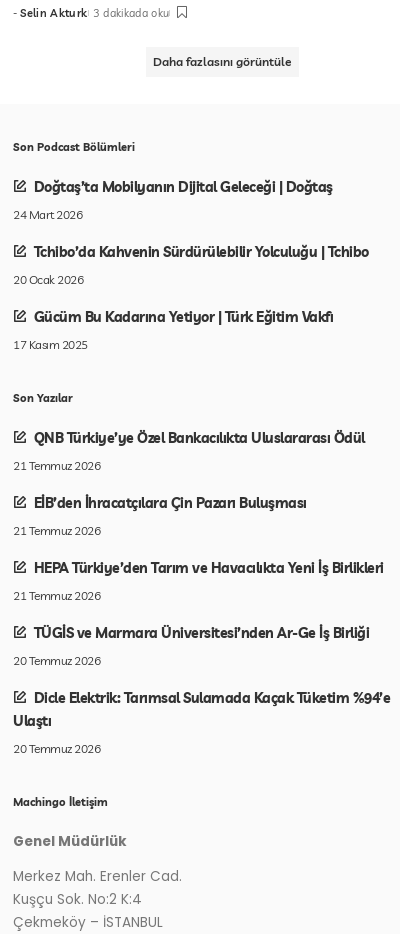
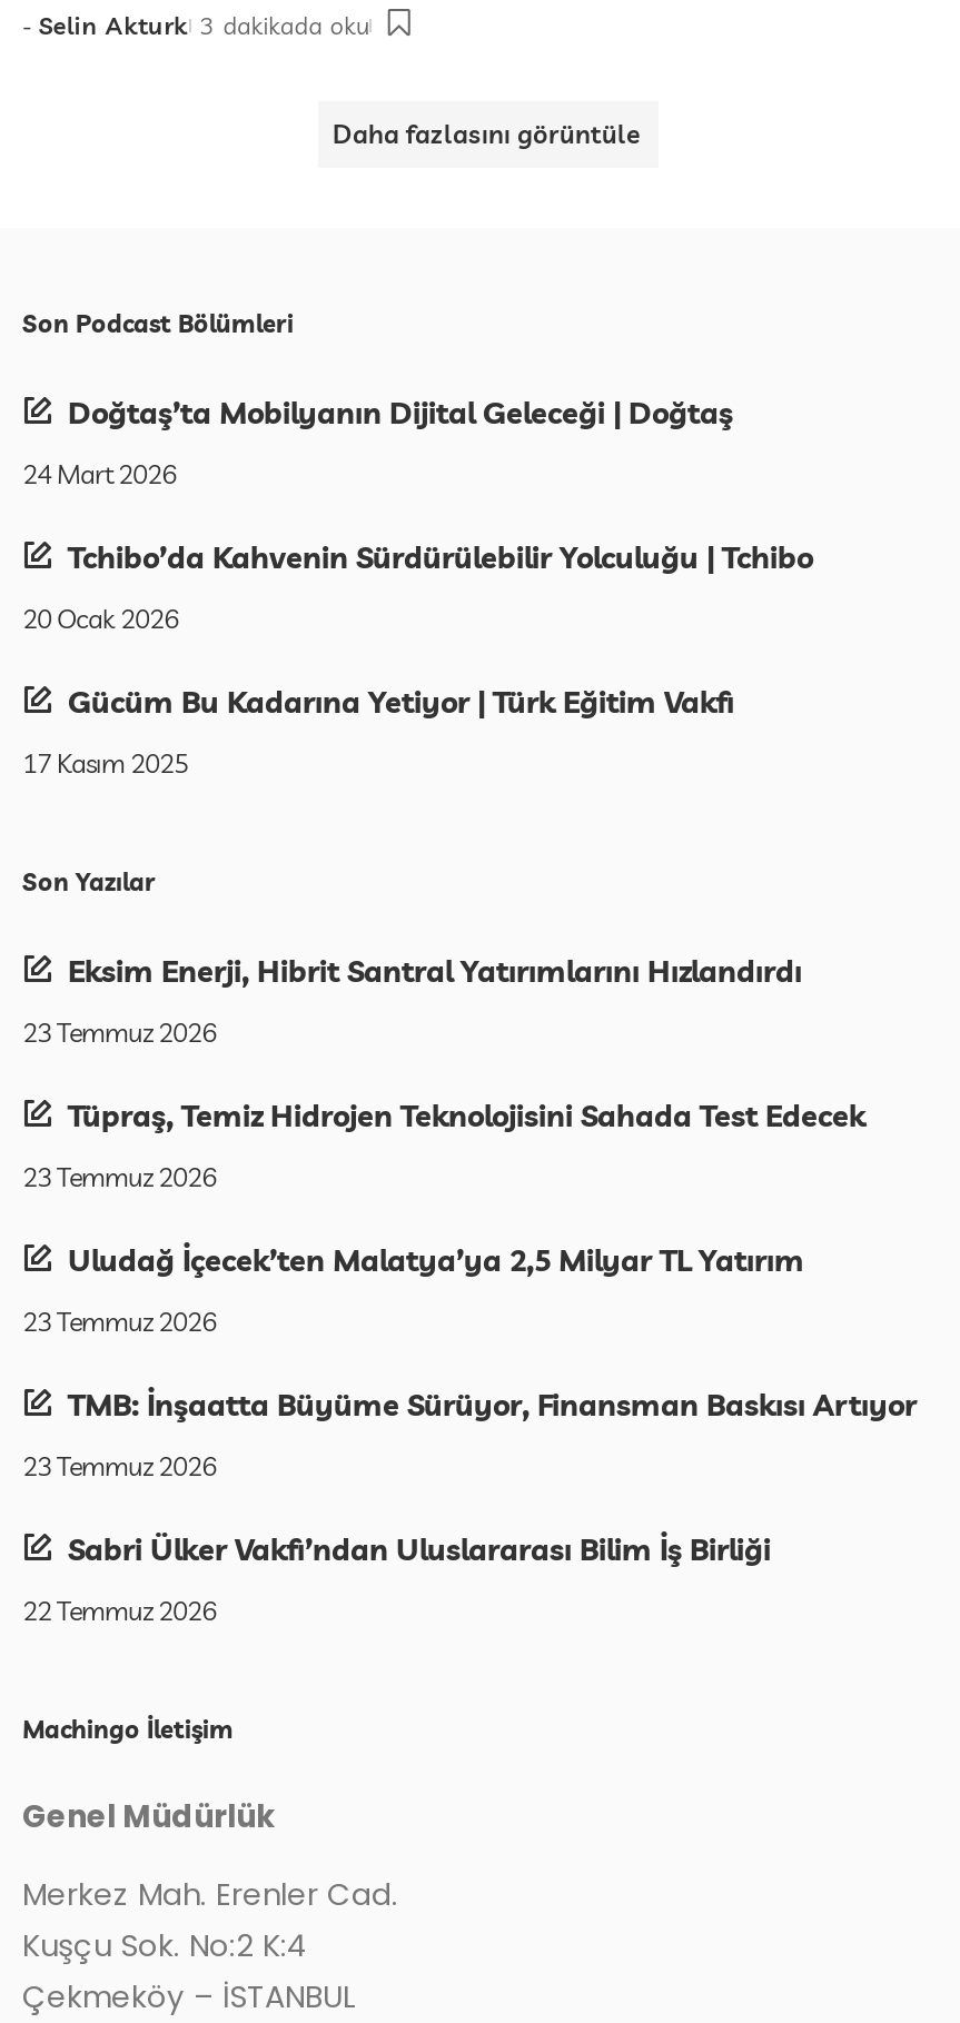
- QNB Türkiye’ye Özel Bankacılıkta Uluslararası Ödül
+ Eksim Enerji, Hibrit Santral Yatırımlarını Hızlandırdı

- 21 Temmuz 2026
+ 23 Temmuz 2026

- EİB’den İhracatçılara Çin Pazarı Buluşması
+ Tüpraş, Temiz Hidrojen Teknolojisini Sahada Test Edecek

- 21 Temmuz 2026
+ 23 Temmuz 2026

- HEPA Türkiye’den Tarım ve Havacılıkta Yeni İş Birlikleri
+ Uludağ İçecek’ten Malatya’ya 2,5 Milyar TL Yatırım

- 21 Temmuz 2026
+ 23 Temmuz 2026

- TÜGİS ve Marmara Üniversitesi’nden Ar-Ge İş Birliği
+ TMB: İnşaatta Büyüme Sürüyor, Finansman Baskısı Artıyor

- 20 Temmuz 2026
+ 23 Temmuz 2026

- Dicle Elektrik: Tarımsal Sulamada Kaçak Tüketim %94’e
- Ulaştı
+ Sabri Ülker Vakfı’ndan Uluslararası Bilim İş Birliği

- 20 Temmuz 2026
+ 22 Temmuz 2026
